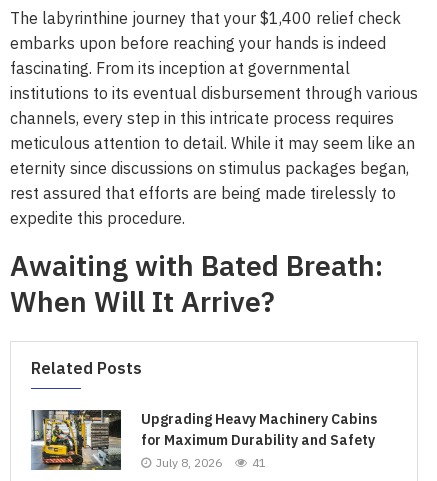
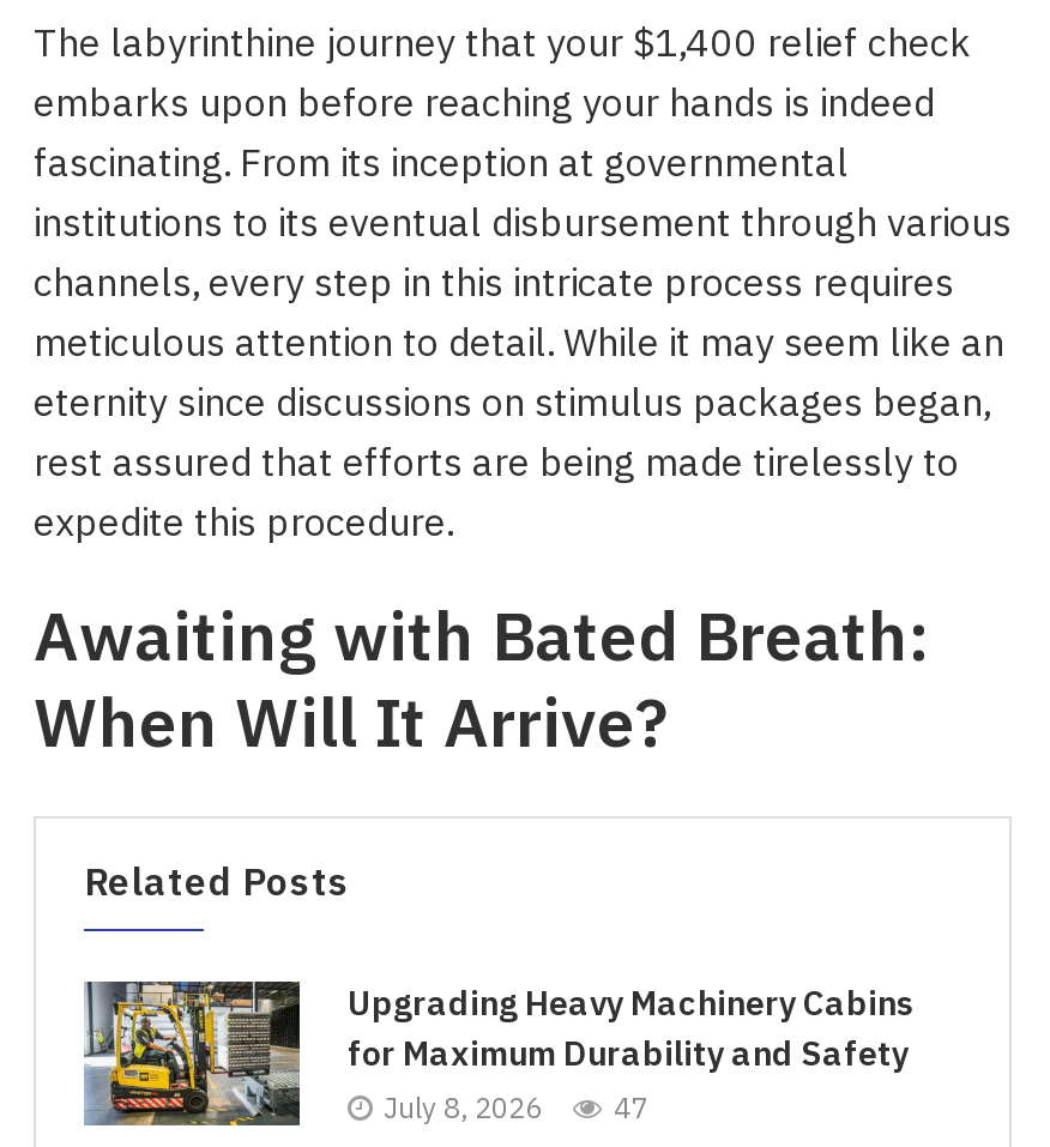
- July 8, 2026 41
+ July 8, 2026 47
